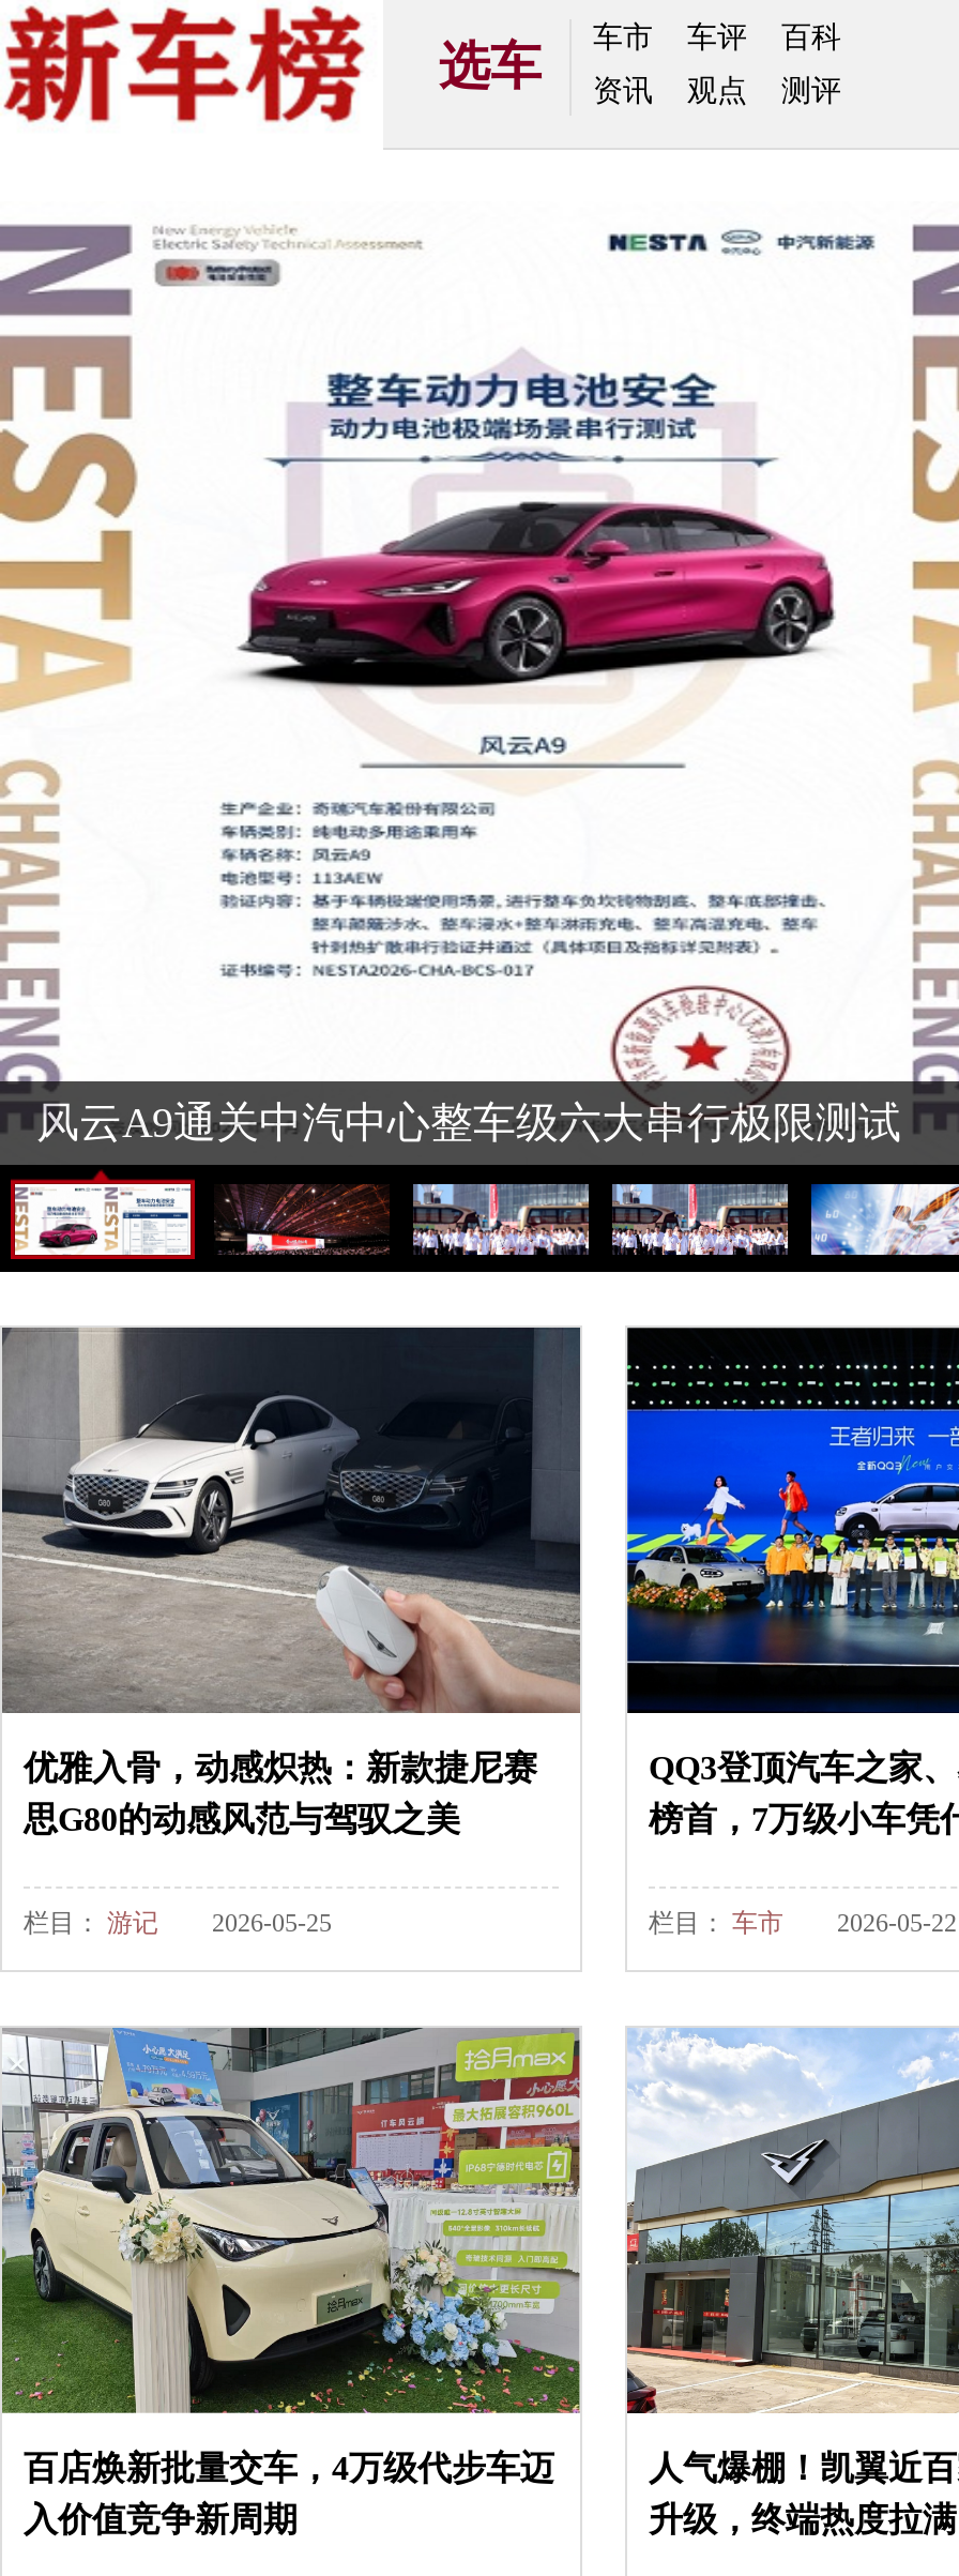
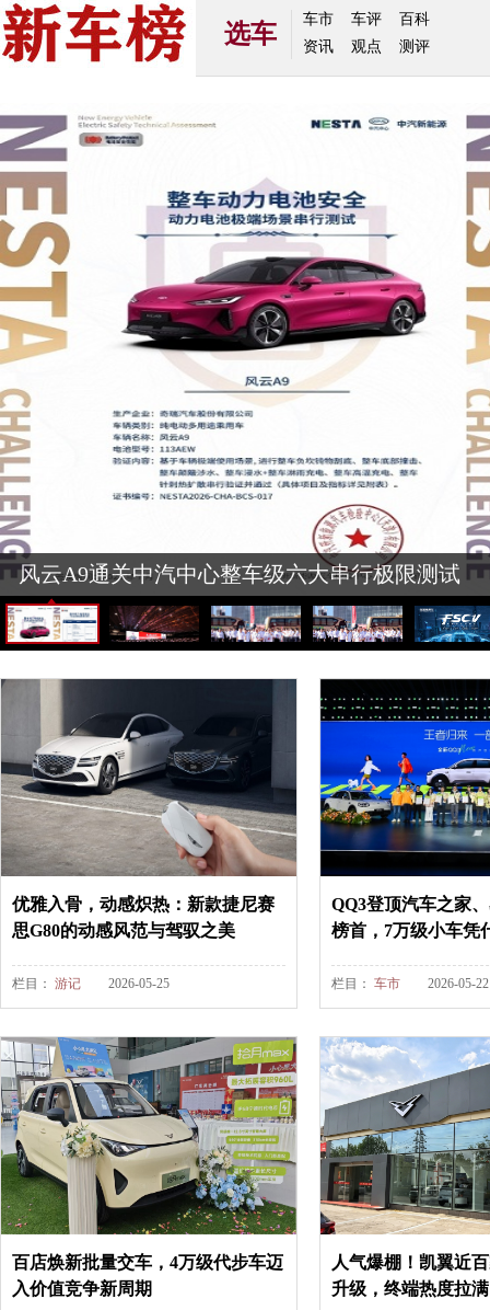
- [image]
+ [image]
